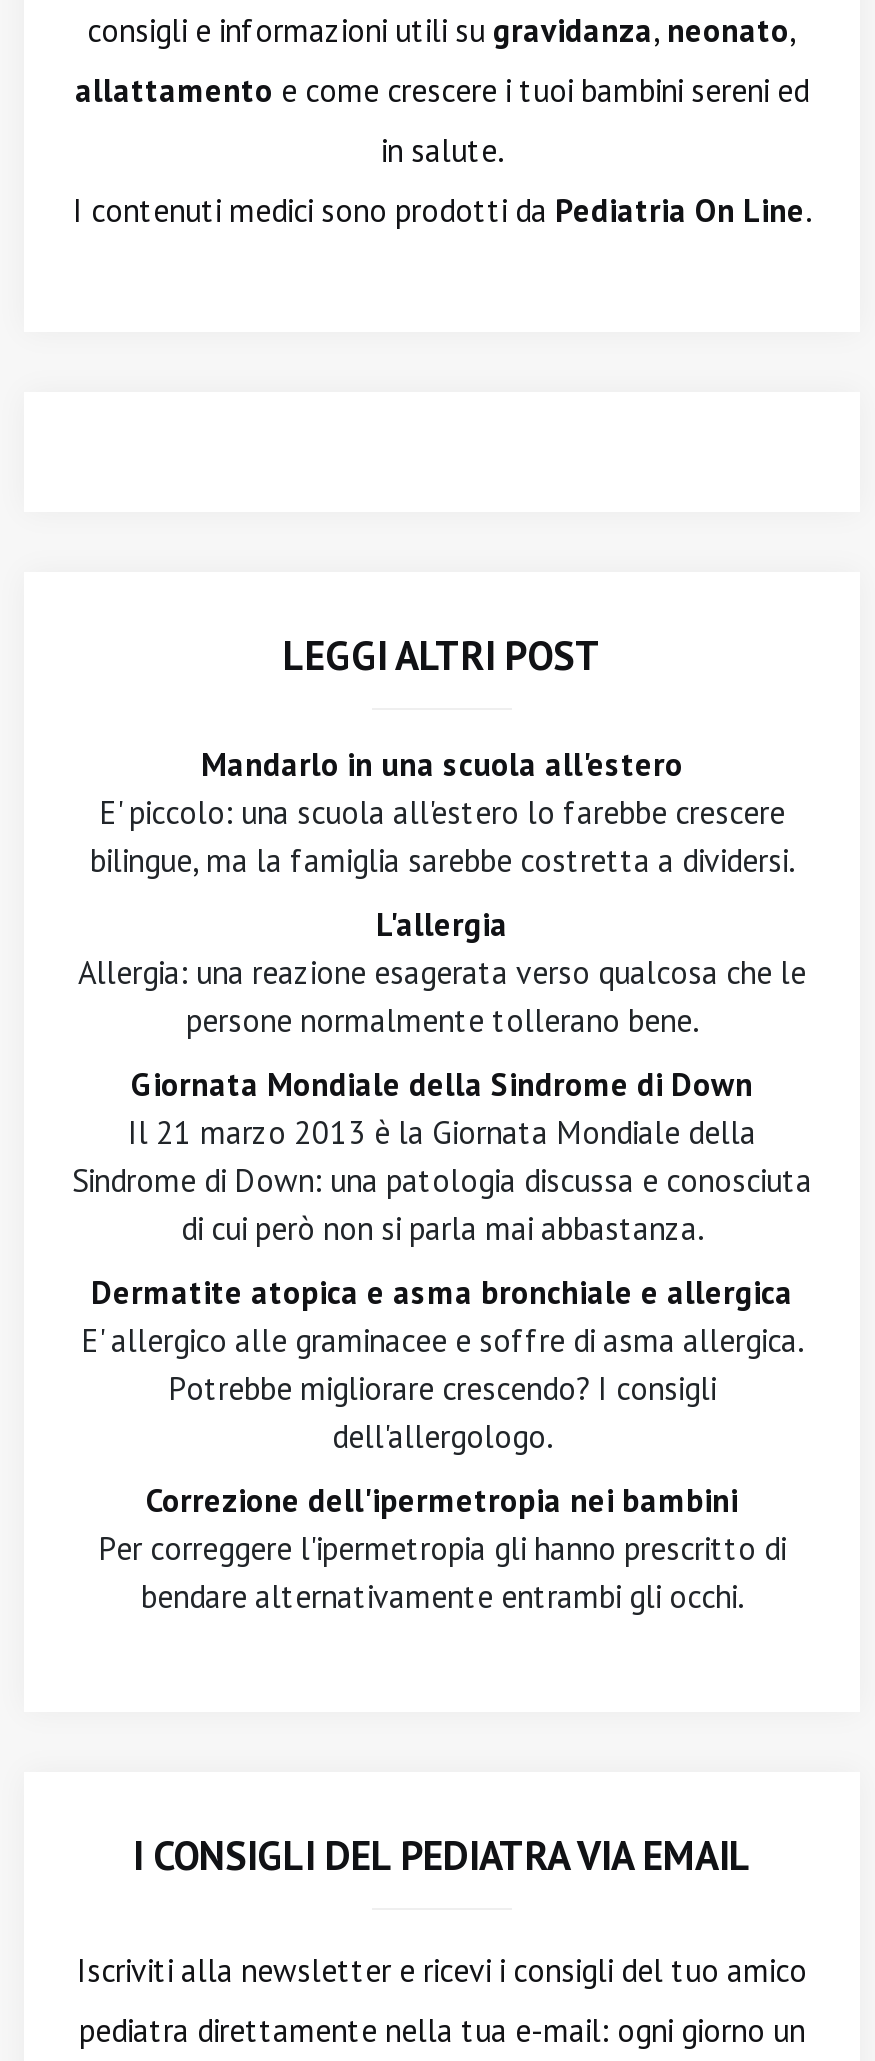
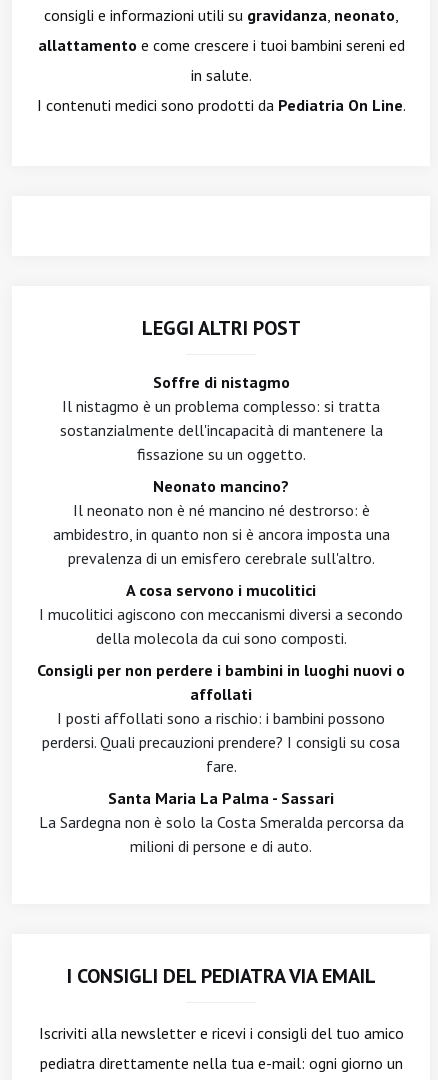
- Mandarlo in una scuola all'estero
- E' piccolo: una scuola all'estero lo farebbe crescere
- bilingue, ma la famiglia sarebbe costretta a dividersi.
+ Soffre di nistagmo
+ Il nistagmo è un problema complesso: si tratta
+ sostanzialmente dell'incapacità di mantenere la
+ fissazione su un oggetto.

- L'allergia
- Allergia: una reazione esagerata verso qualcosa che le
- persone normalmente tollerano bene.
+ Neonato mancino?
+ Il neonato non è né mancino né destrorso: è
+ ambidestro, in quanto non si è ancora imposta una
+ prevalenza di un emisfero cerebrale sull'altro.

- Giornata Mondiale della Sindrome di Down
- Il 21 marzo 2013 è la Giornata Mondiale della
- Sindrome di Down: una patologia discussa e conosciuta
- di cui però non si parla mai abbastanza.
+ A cosa servono i mucolitici
+ I mucolitici agiscono con meccanismi diversi a secondo
+ della molecola da cui sono composti.

- Dermatite atopica e asma bronchiale e allergica
- E' allergico alle graminacee e soffre di asma allergica.
- Potrebbe migliorare crescendo? I consigli
- dell'allergologo.
+ Consigli per non perdere i bambini in luoghi nuovi o
+ affollati
+ I posti affollati sono a rischio: i bambini possono
+ perdersi. Quali precauzioni prendere? I consigli su cosa
+ fare.

- Correzione dell'ipermetropia nei bambini
- Per correggere l'ipermetropia gli hanno prescritto di
- bendare alternativamente entrambi gli occhi.
+ Santa Maria La Palma - Sassari
+ La Sardegna non è solo la Costa Smeralda percorsa da
+ milioni di persone e di auto.
